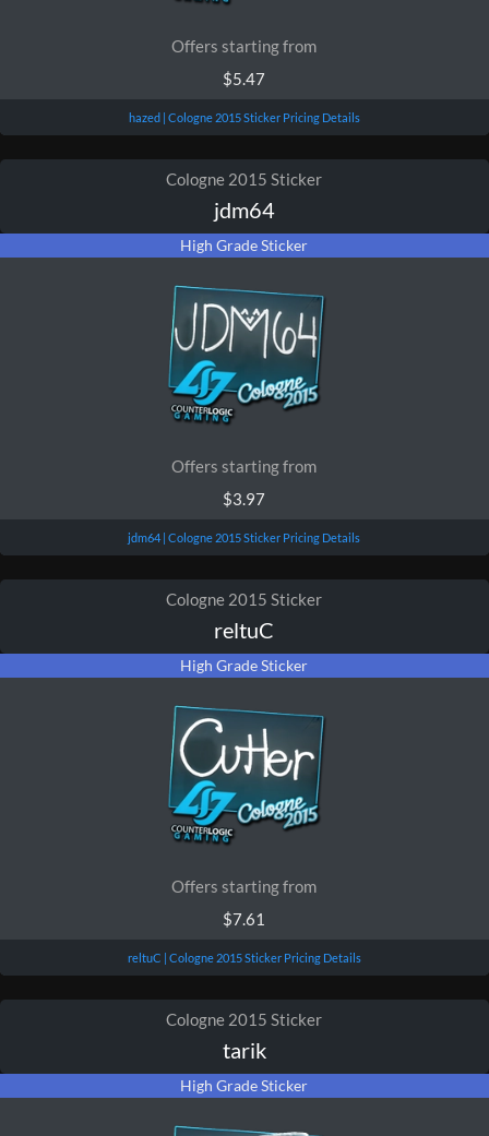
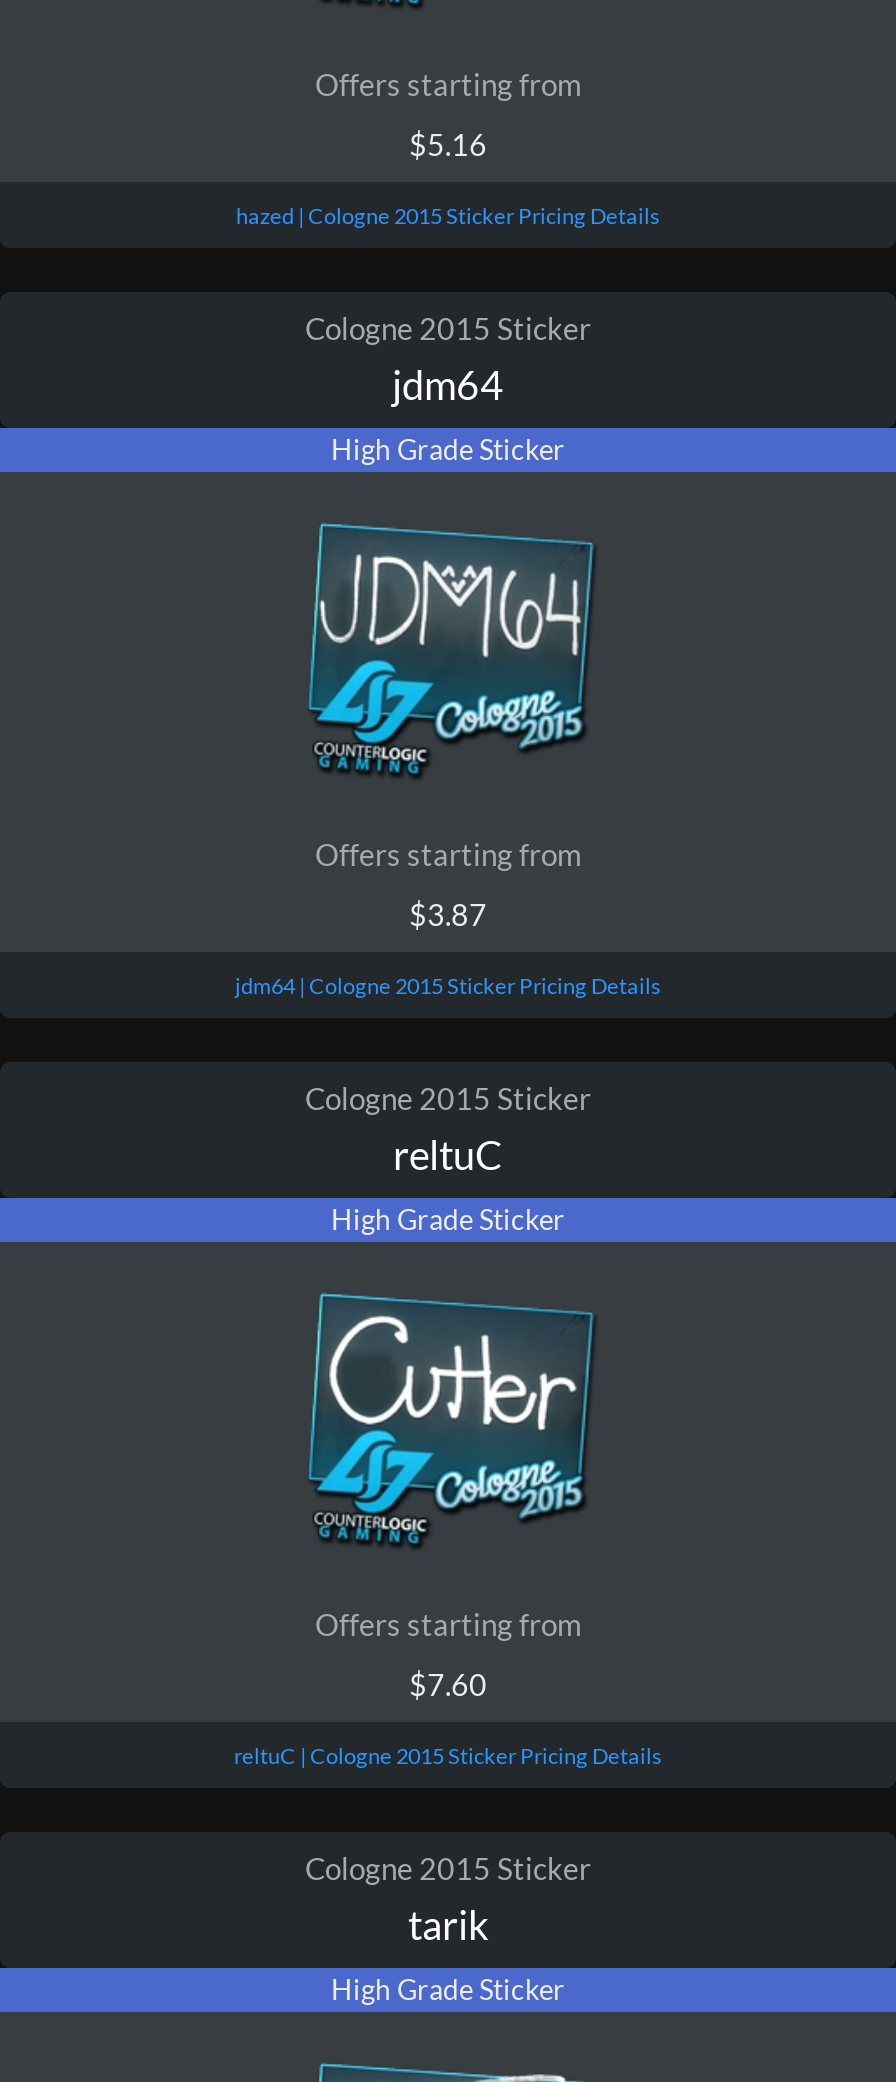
- $5.47
+ $5.16

- $3.97
+ $3.87

- $7.61
+ $7.60
